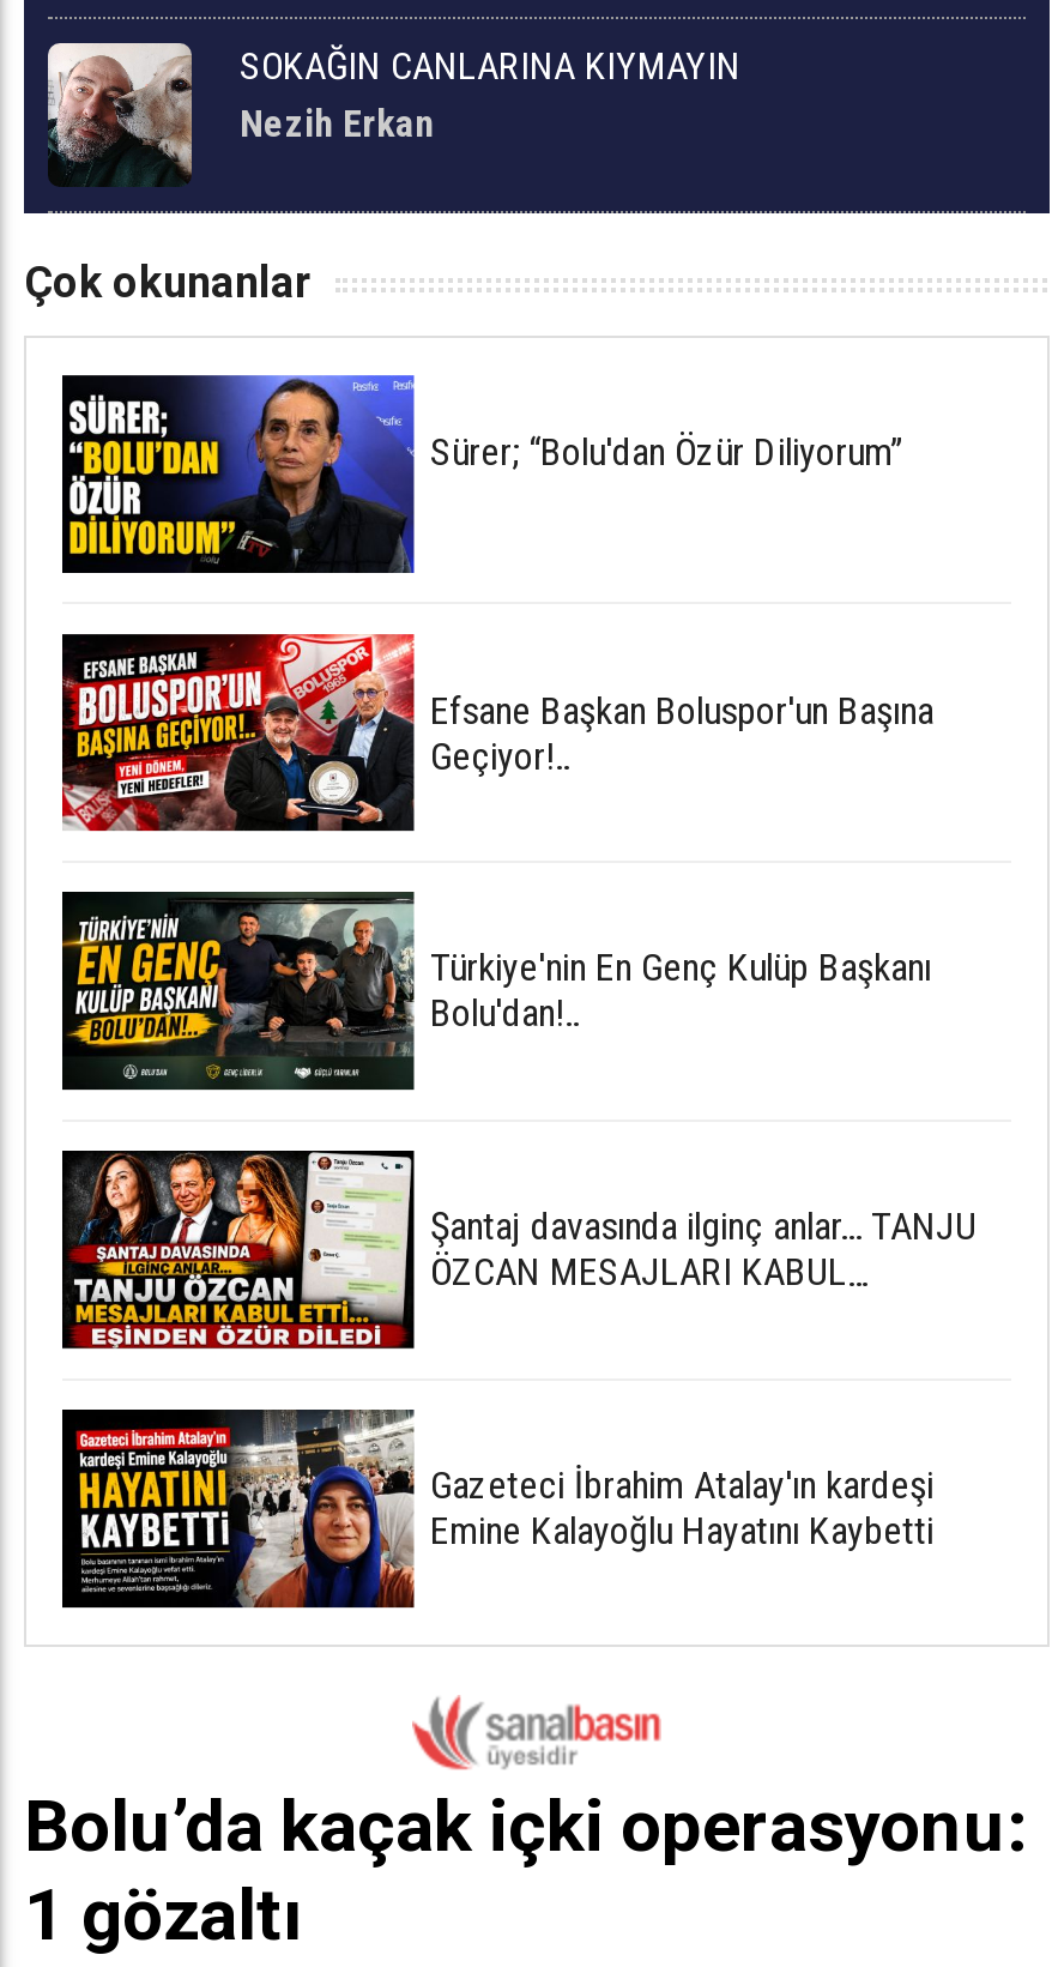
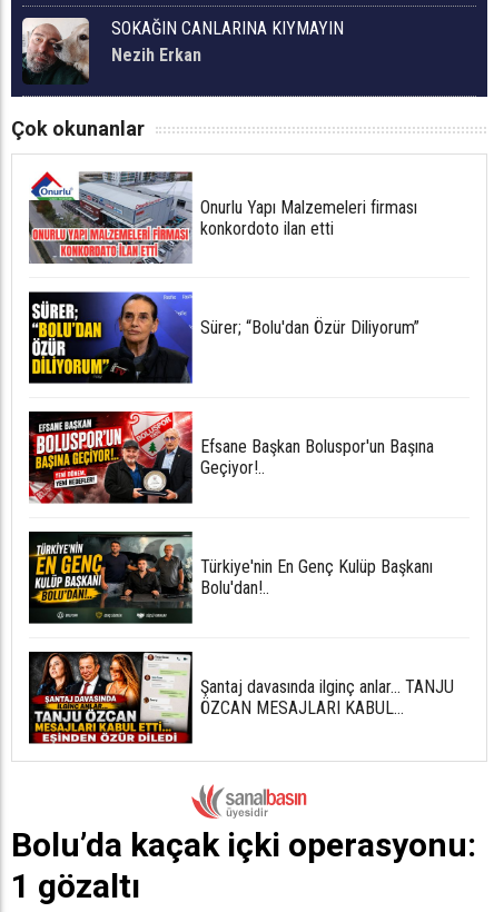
+ [image]
+ Onurlu Yapı Malzemeleri firması
+ konkordoto ilan etti

moved down: [image] | Sürer; “Bolu'dan Özür Diliyorum” | Efsane Başkan Boluspor'un Başına | Geçiyor!.. | Türkiye'nin En Genç Kulüp Başkanı | Bolu'dan!.. | Şantaj davasında ilginç anlar... TANJU | ÖZCAN MESAJLARI KABUL

- [image]
- Gazeteci İbrahim Atalay'ın kardeşi
- Emine Kalayoğlu Hayatını Kaybetti
